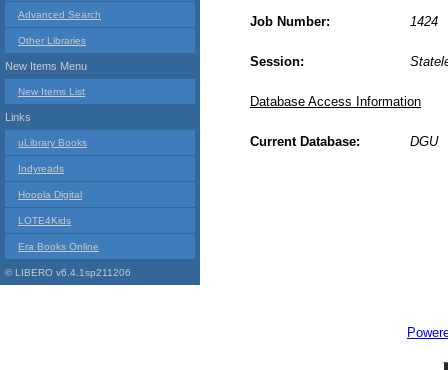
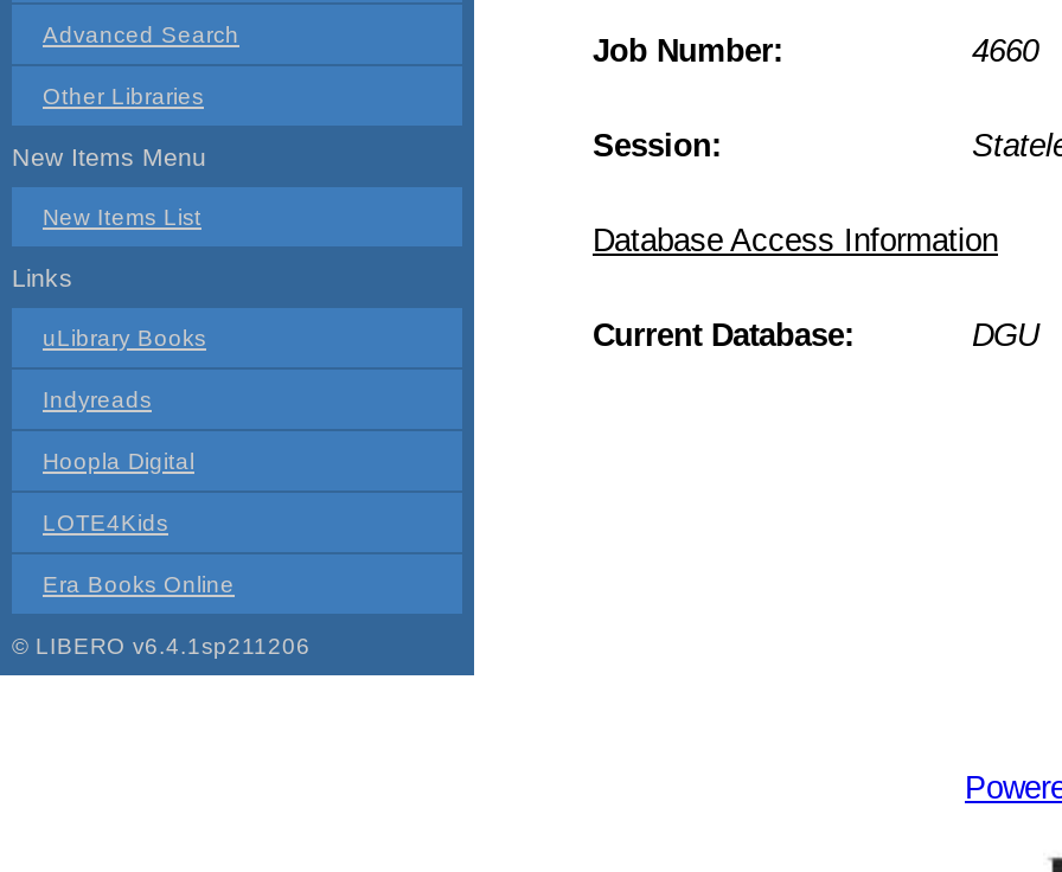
- 1424
+ 4660
